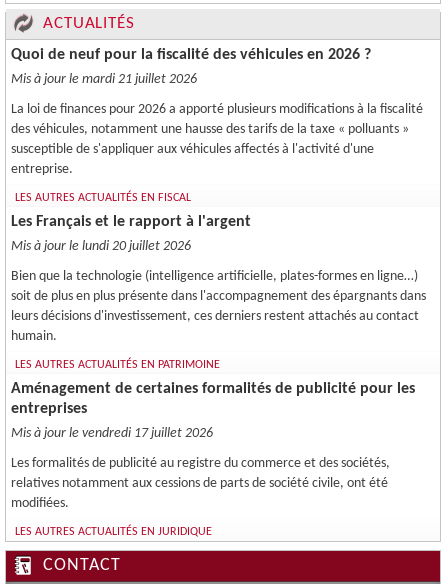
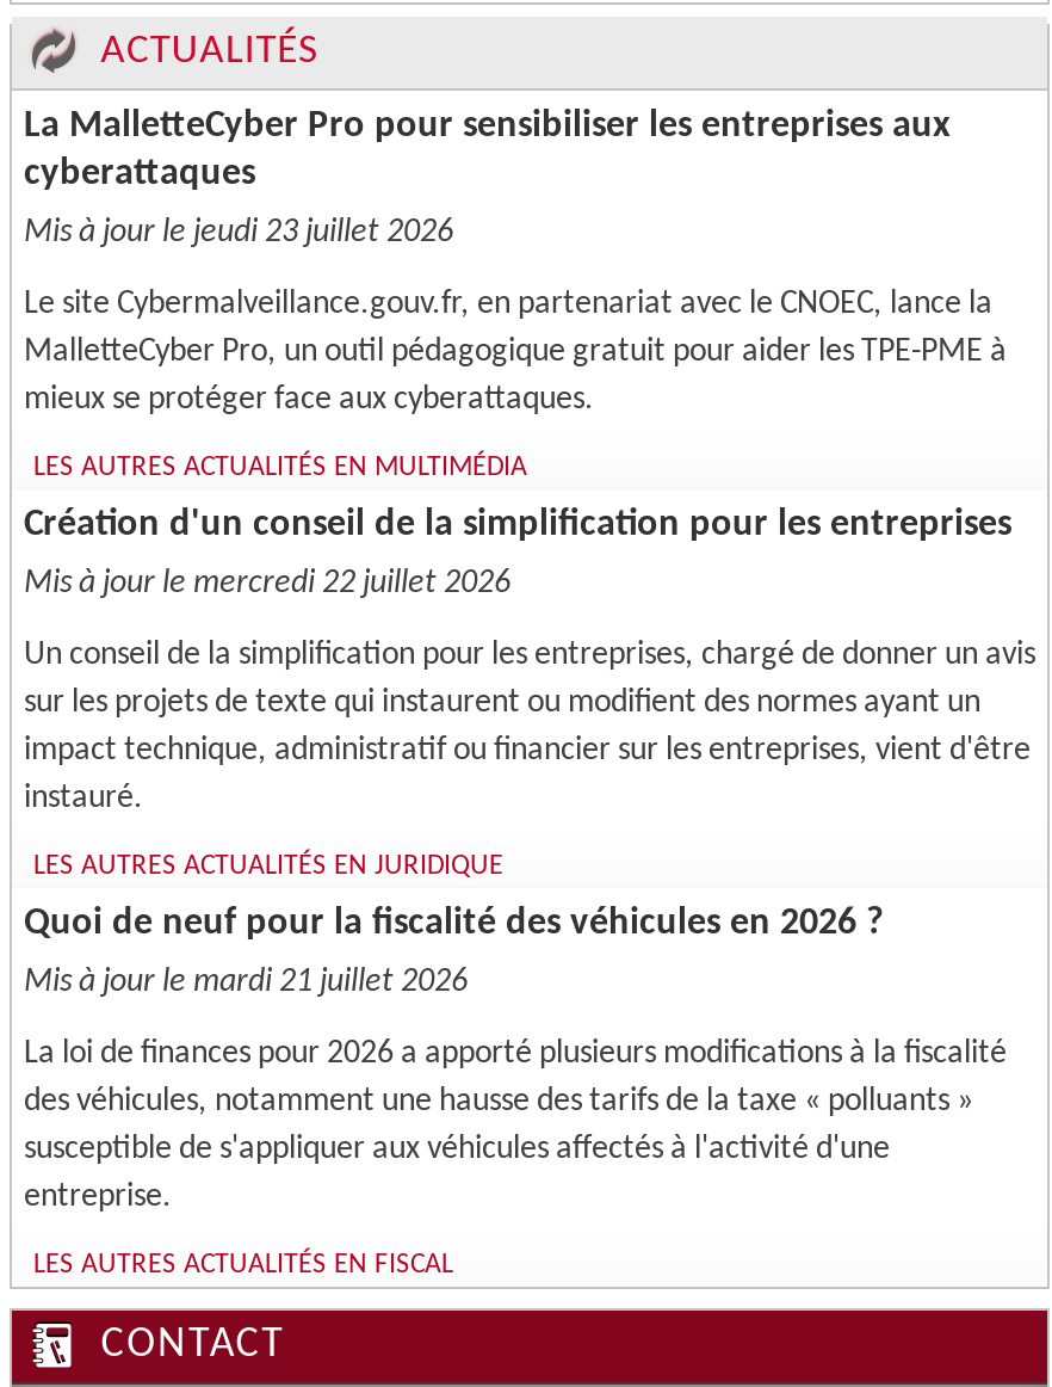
+ La MalletteCyber Pro pour sensibiliser les entreprises aux
+ cyberattaques
+ Mis à jour le jeudi 23 juillet 2026
+ Le site Cybermalveillance.gouv.fr, en partenariat avec le CNOEC, lance la
+ MalletteCyber Pro, un outil pédagogique gratuit pour aider les TPE-PME à
+ mieux se protéger face aux cyberattaques.
+ LES AUTRES ACTUALITÉS EN MULTIMÉDIA
+ Création d'un conseil de la simplification pour les entreprises
+ Mis à jour le mercredi 22 juillet 2026
+ Un conseil de la simplification pour les entreprises, chargé de donner un avis
+ sur les projets de texte qui instaurent ou modifient des normes ayant un
+ impact technique, administratif ou financier sur les entreprises, vient d'être
+ instauré.

moved down: Quoi de neuf pour la fiscalité des véhicules en 2026 ? | Mis à jour le mardi 21 juillet 2026 | La loi de finances pour 2026 a apporté plusieurs modifications à la fiscalité | des véhicules, notamment une hausse des tarifs de la taxe « polluants » | susceptible de s'appliquer aux véhicules affectés à l'activité d'une | entreprise. | LES AUTRES ACTUALITÉS EN FISCAL

- Les Français et le rapport à l'argent
- Mis à jour le lundi 20 juillet 2026
- Bien que la technologie (intelligence artificielle, plates-formes en ligne…)
- soit de plus en plus présente dans l'accompagnement des épargnants dans
- leurs décisions d'investissement, ces derniers restent attachés au contact
- humain.
- LES AUTRES ACTUALITÉS EN PATRIMOINE
- Aménagement de certaines formalités de publicité pour les
- entreprises
- Mis à jour le vendredi 17 juillet 2026
- Les formalités de publicité au registre du commerce et des sociétés,
- relatives notamment aux cessions de parts de société civile, ont été
- modifiées.

moved up: LES AUTRES ACTUALITÉS EN JURIDIQUE
